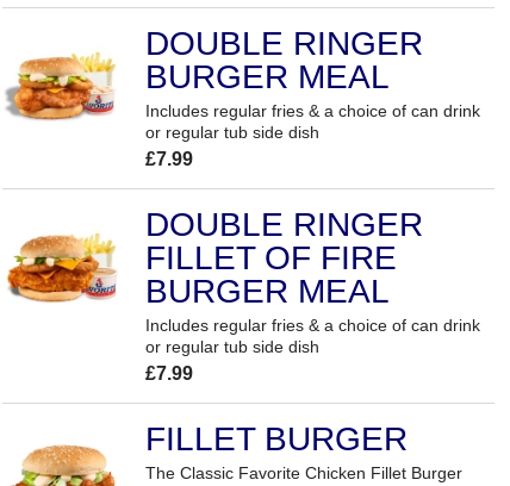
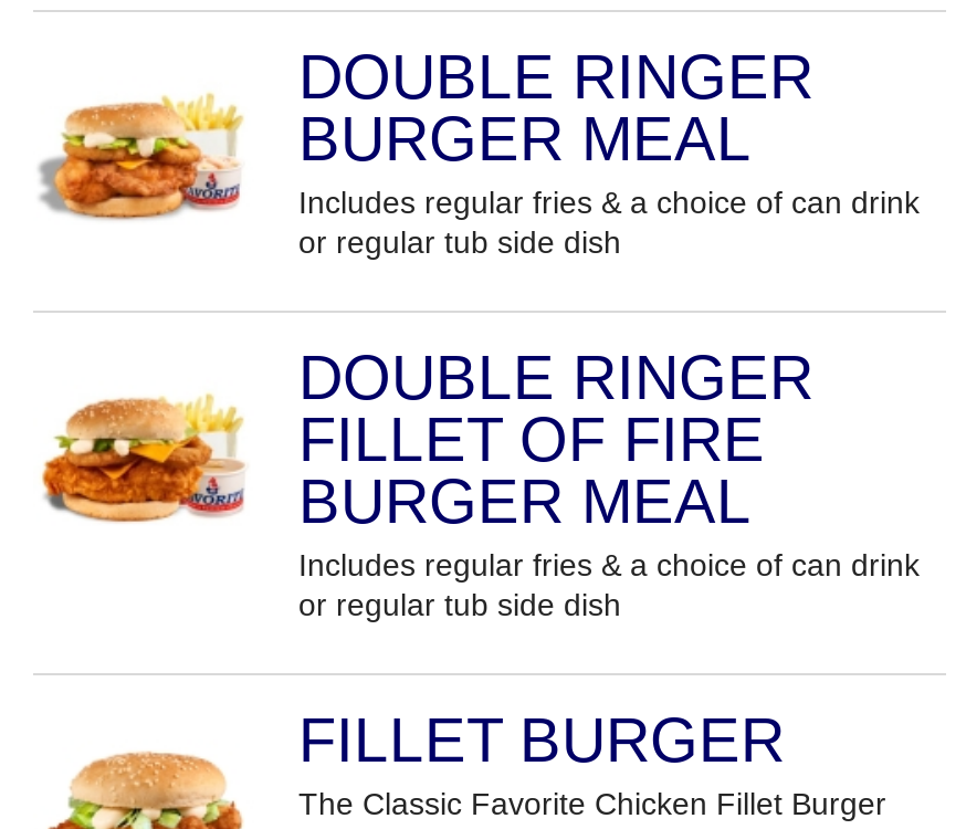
- £7.99

- £7.99
